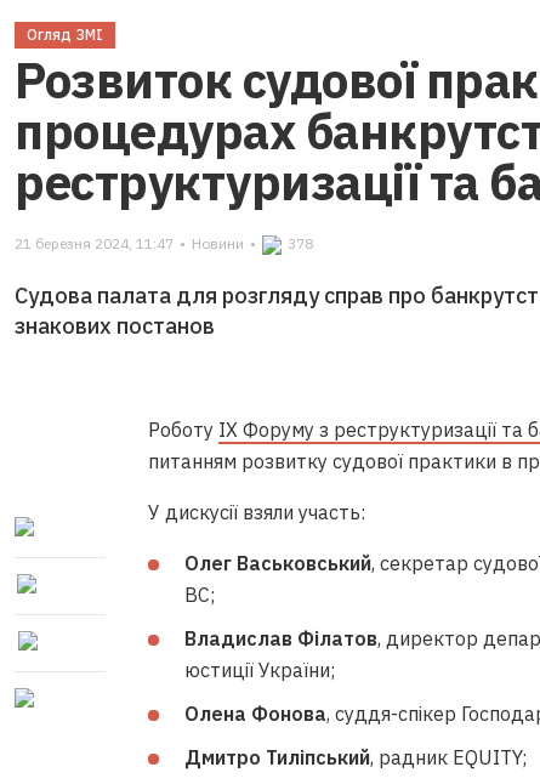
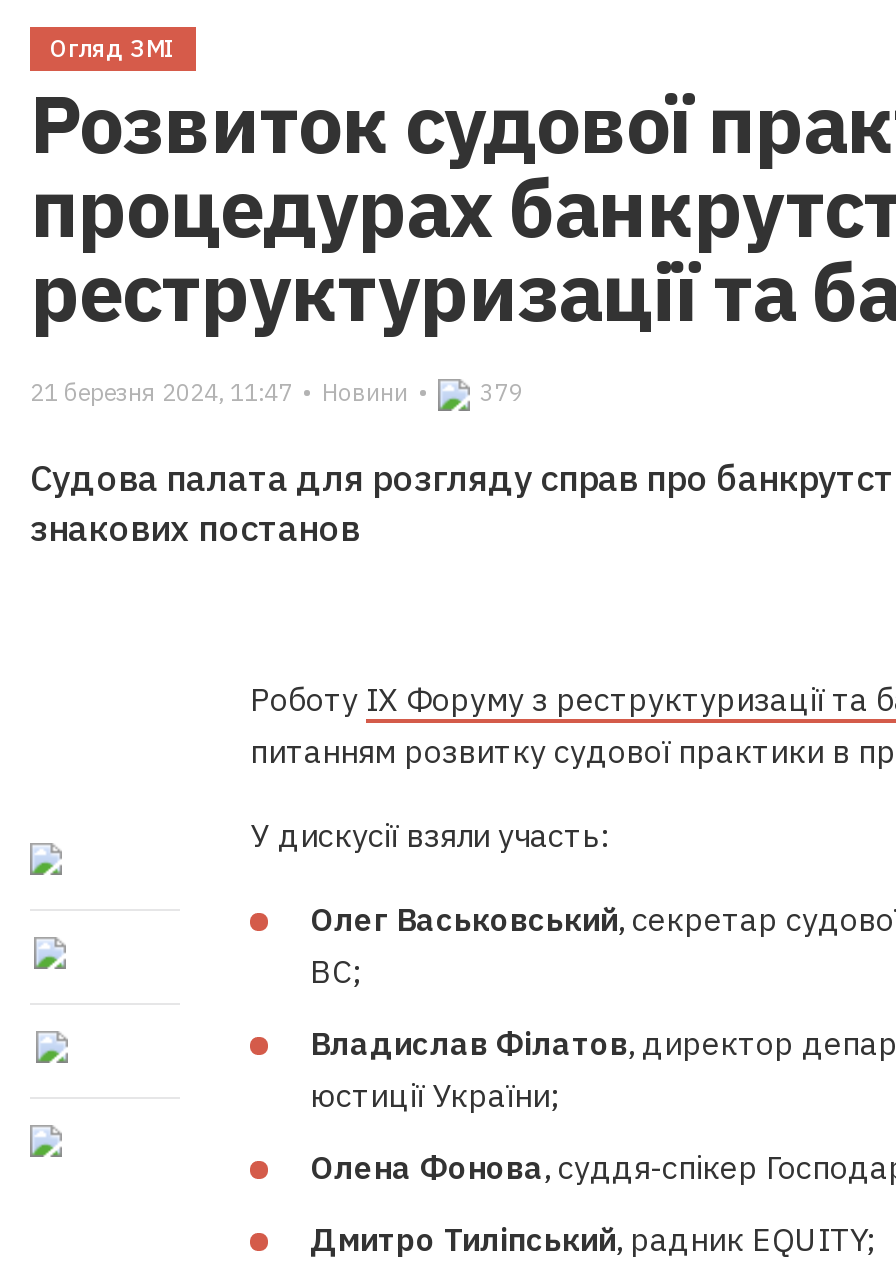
- 21 березня 2024, 11:47 • Новини • 378
+ 21 березня 2024, 11:47 • Новини • 379
